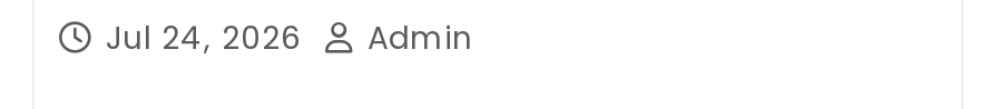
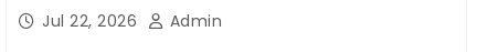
- Jul 24, 2026 Admin
+ Jul 22, 2026 Admin
